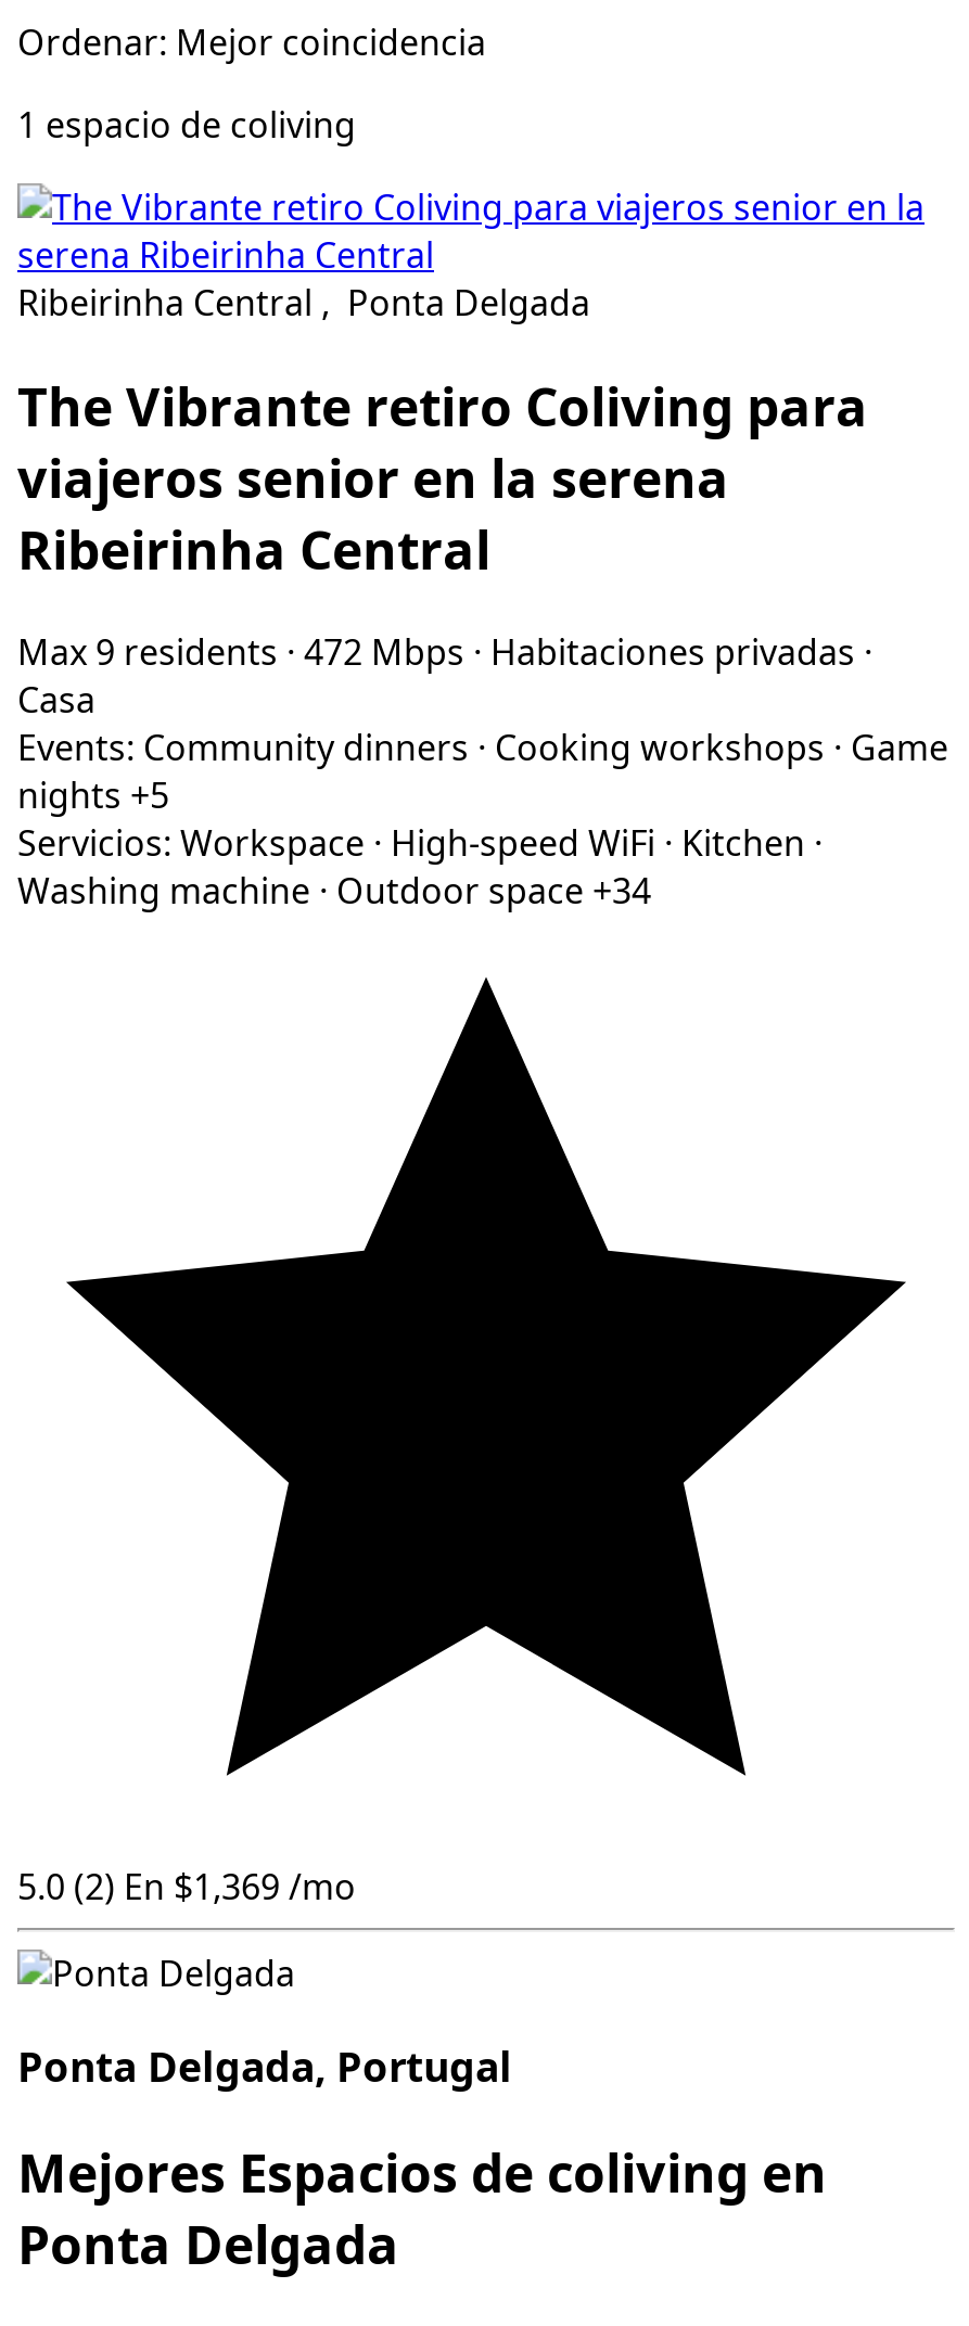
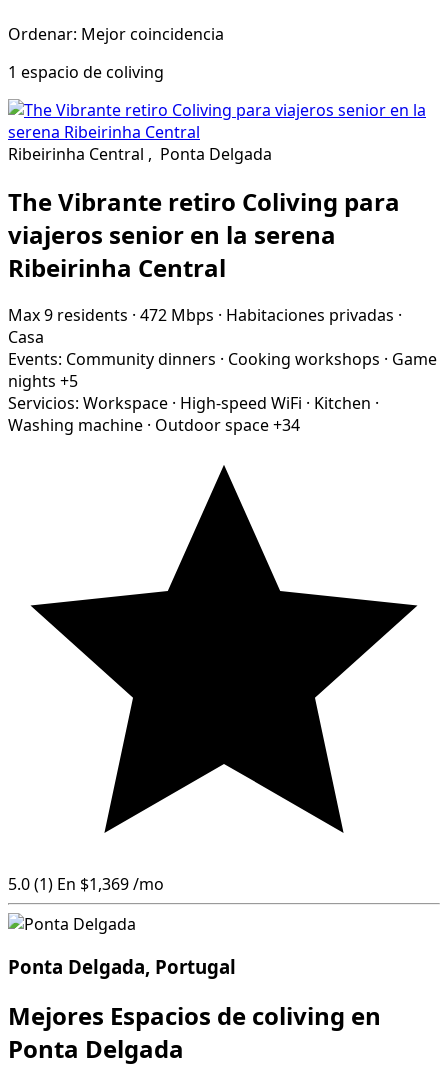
- 5.0 (2) En $1,369 /mo
+ 5.0 (1) En $1,369 /mo
